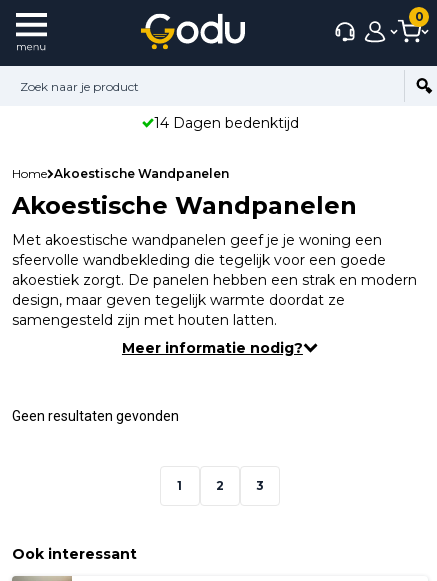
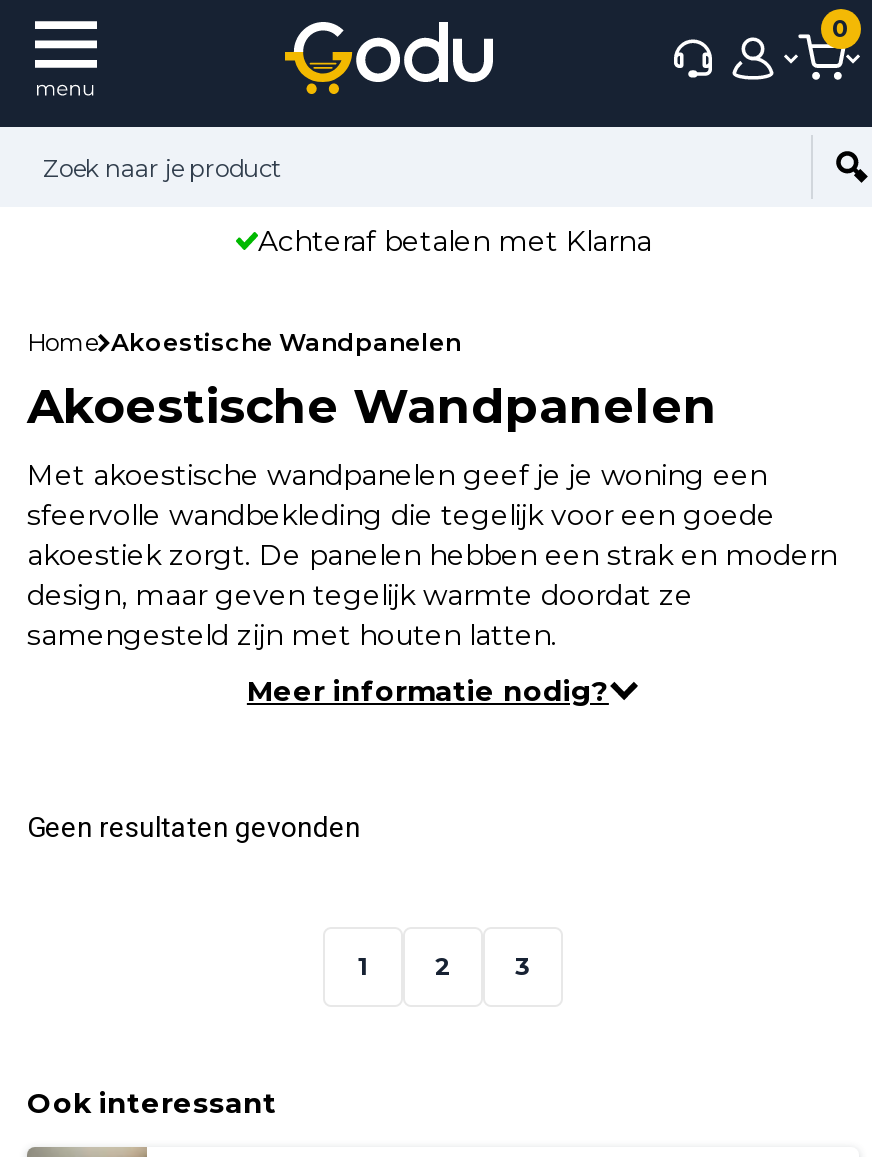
- 14 Dagen bedenktijd
+ Achteraf betalen met Klarna
